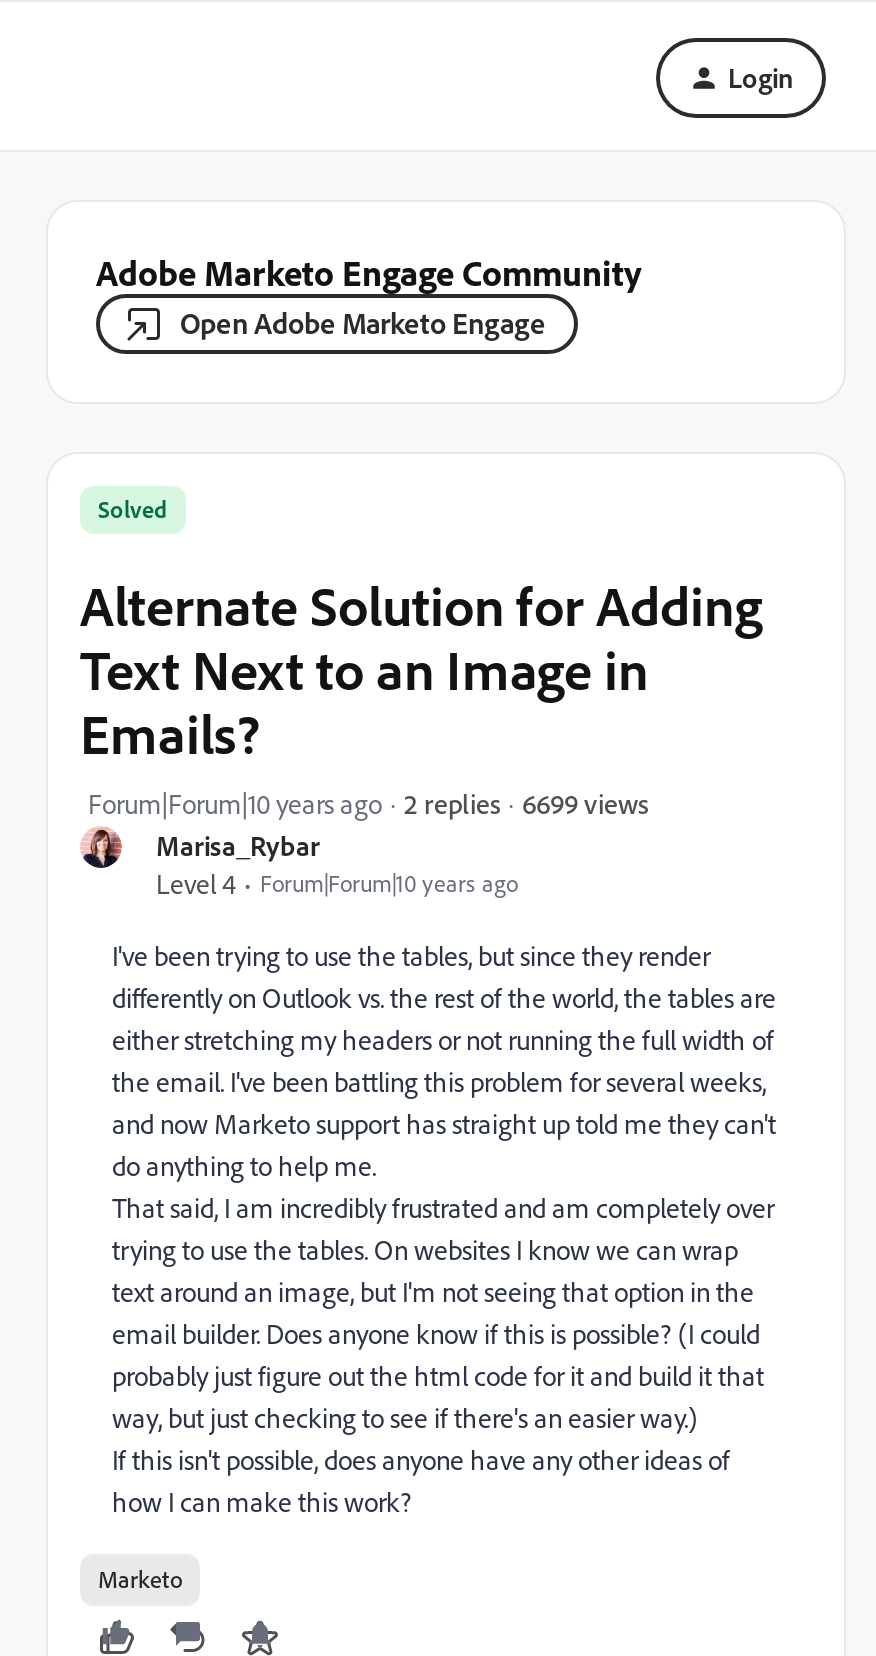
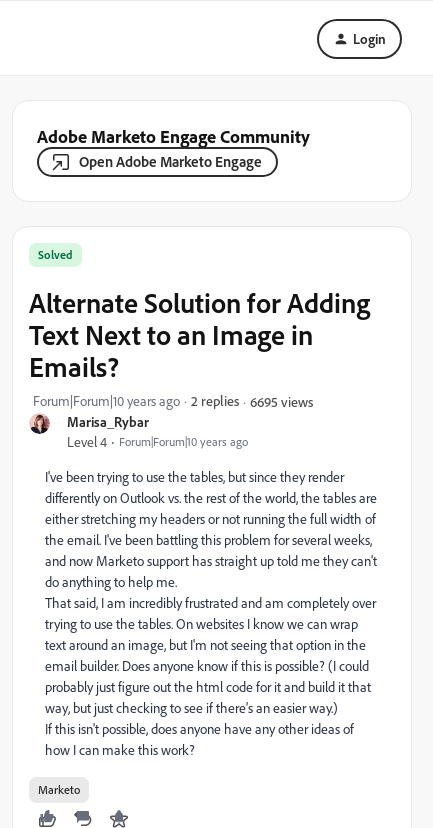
- 6699 views
+ 6695 views
